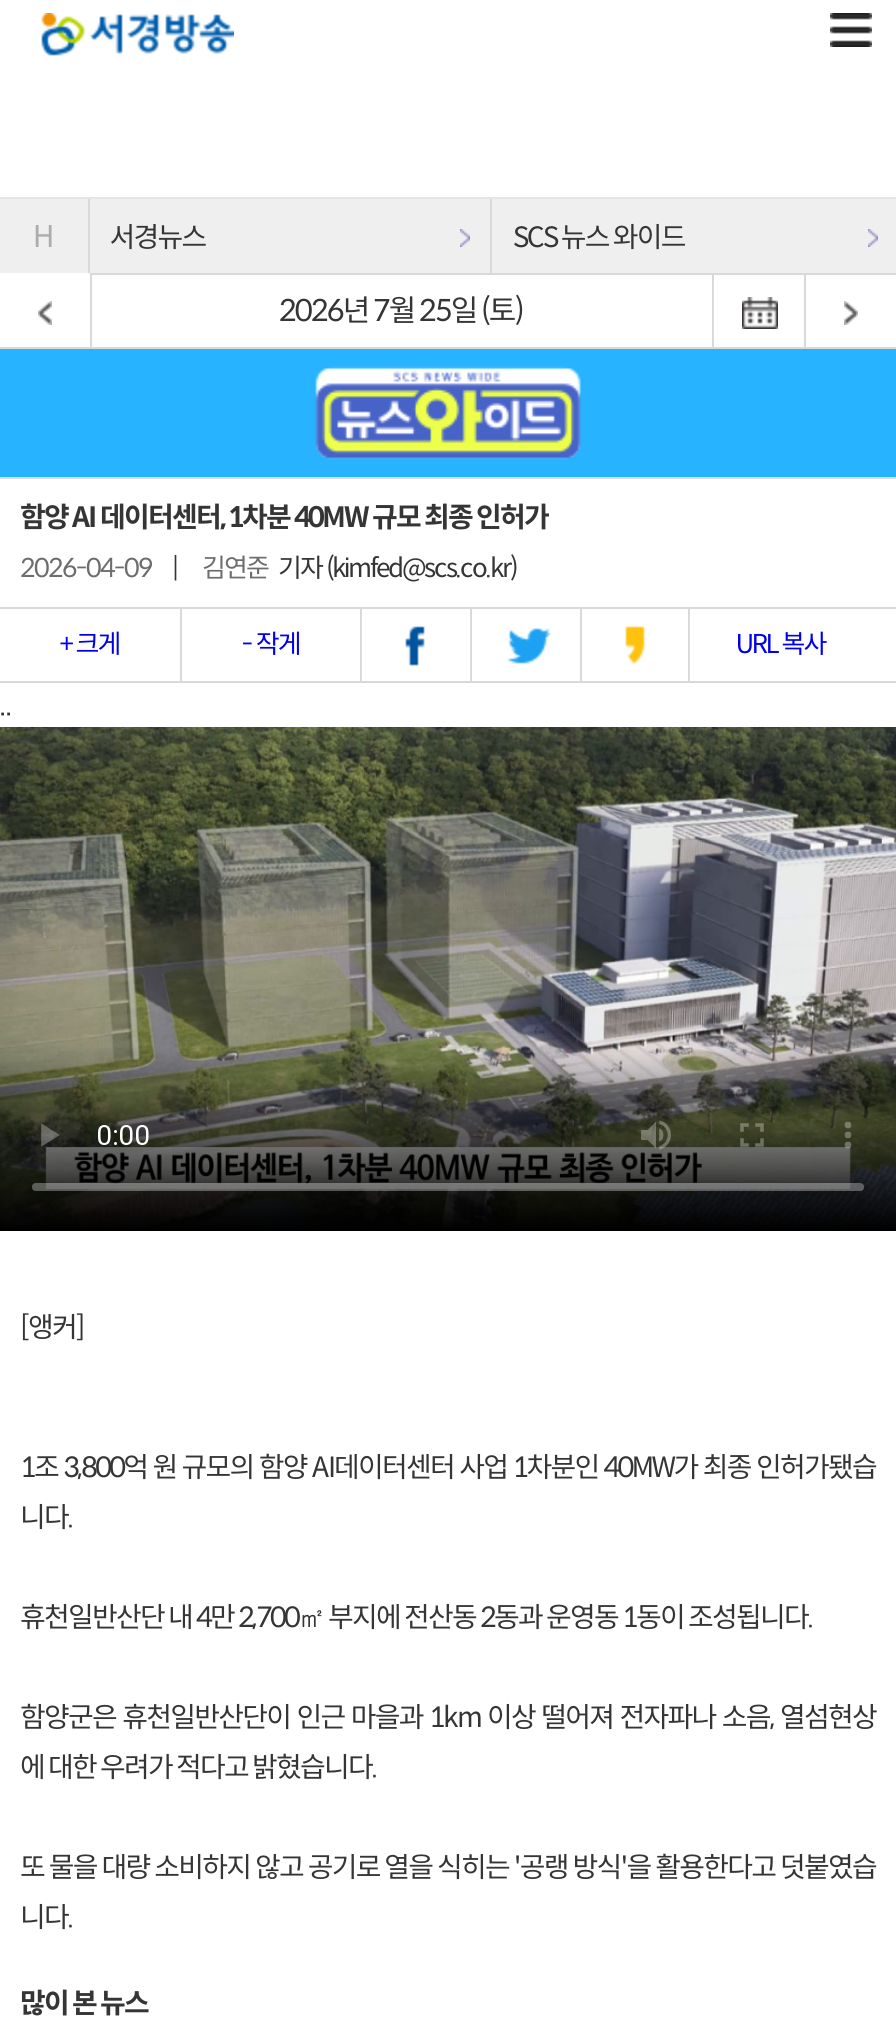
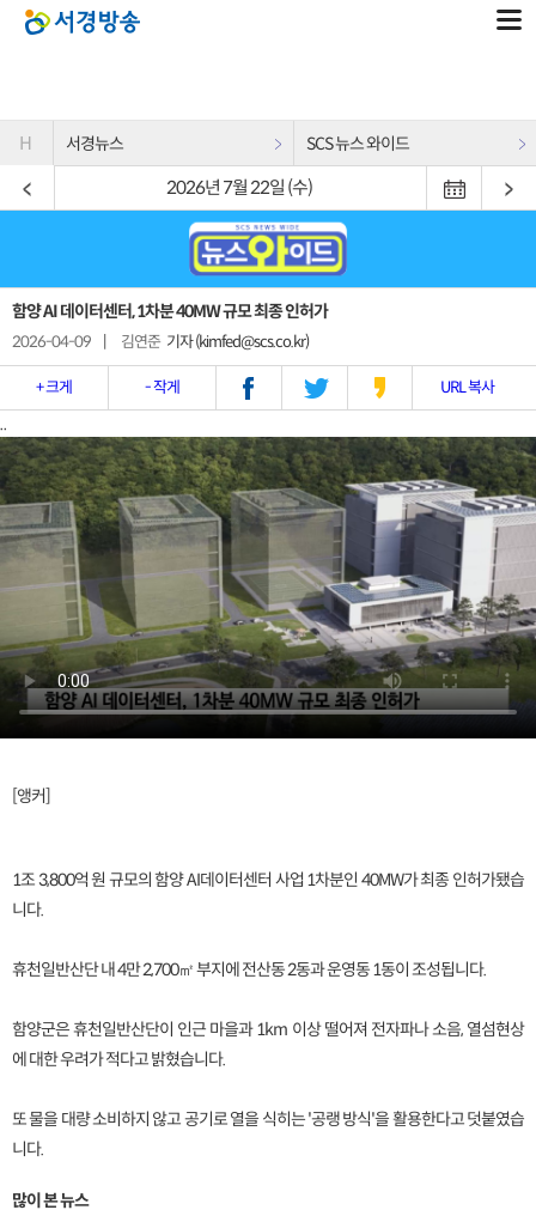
- 2026년 7월 25일 (토)
+ 2026년 7월 22일 (수)
